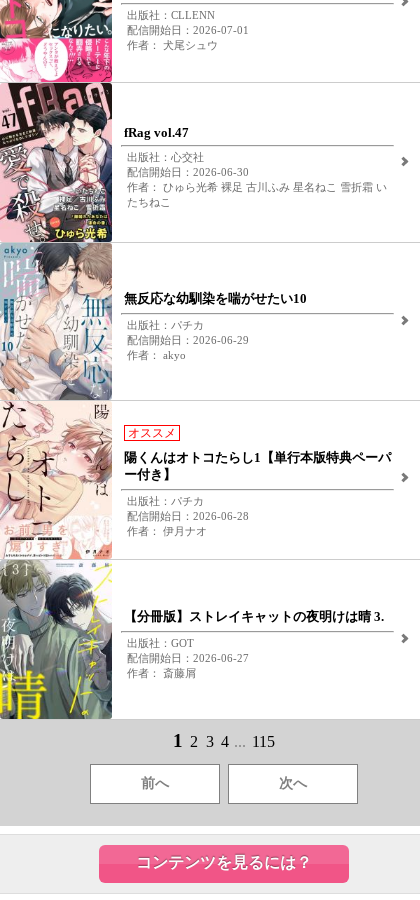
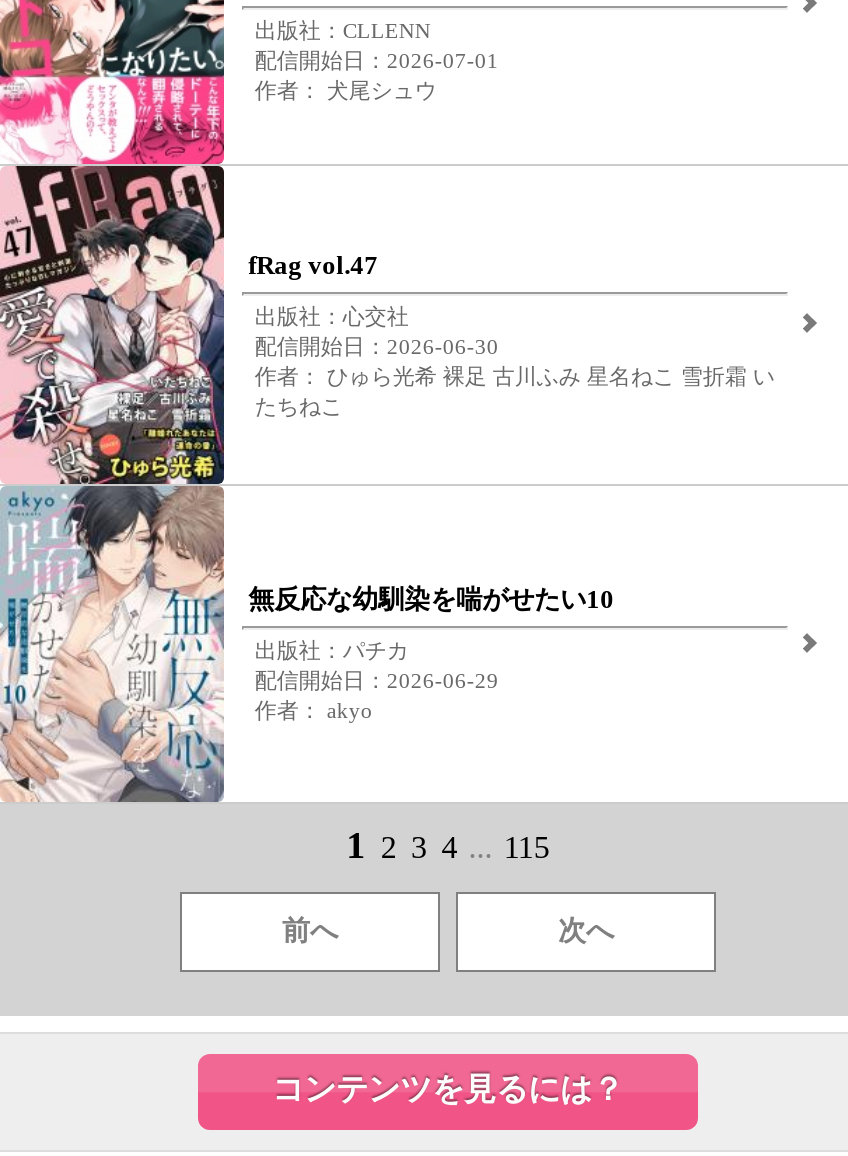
- [image]
- オススメ
- 陽くんはオトコたらし1【単行本版特典ペーパ
- ー付き】
- 出版社：パチカ
- 配信開始日：2026-06-28
- 作者： 伊月ナオ

- 【分冊版】ストレイキャットの夜明けは晴 3.
- 出版社：GOT
- 配信開始日：2026-06-27
- 作者： 斎藤屑
